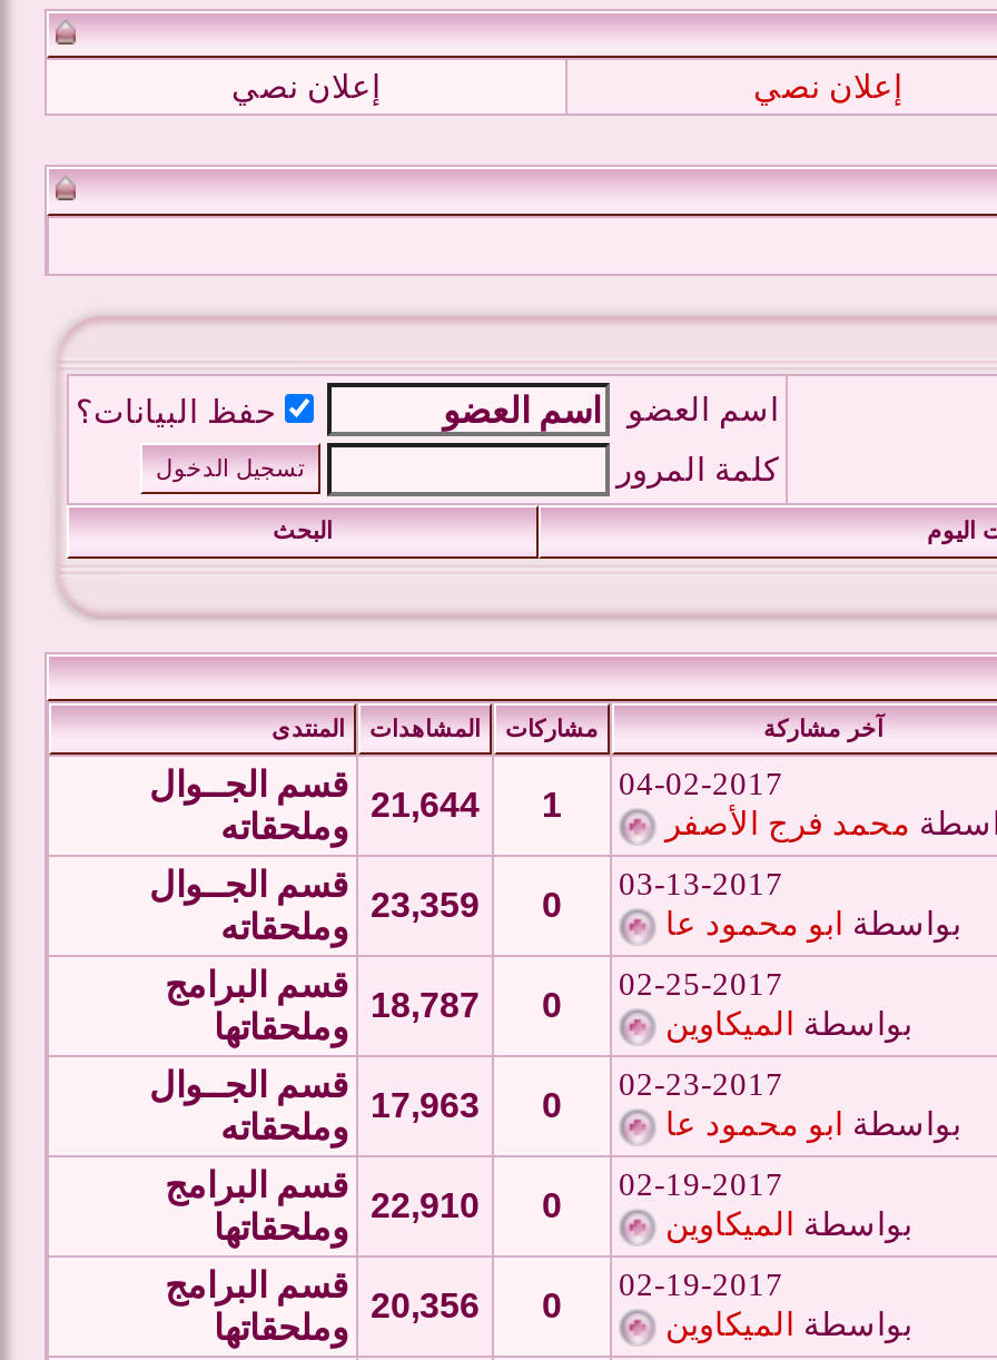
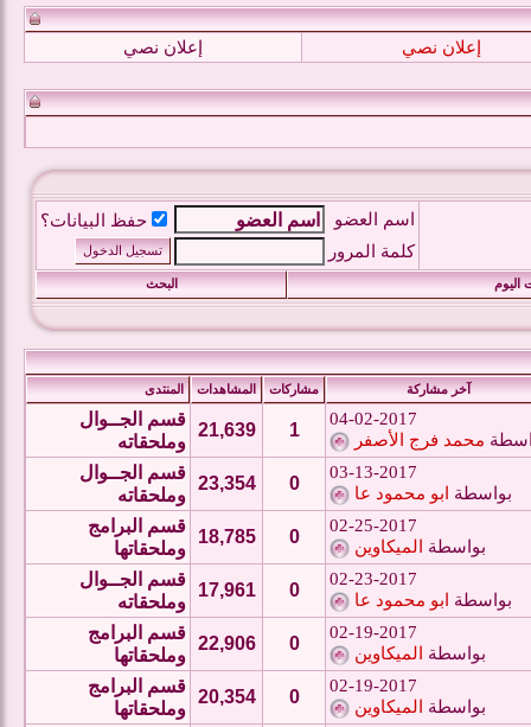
- 21,644 1
+ 21,639 1

- 23,359 0
+ 23,354 0

- 18,787 0
+ 18,785 0

- 17,963 0
+ 17,961 0

- 22,910 0
+ 22,906 0

- 20,356 0
+ 20,354 0
